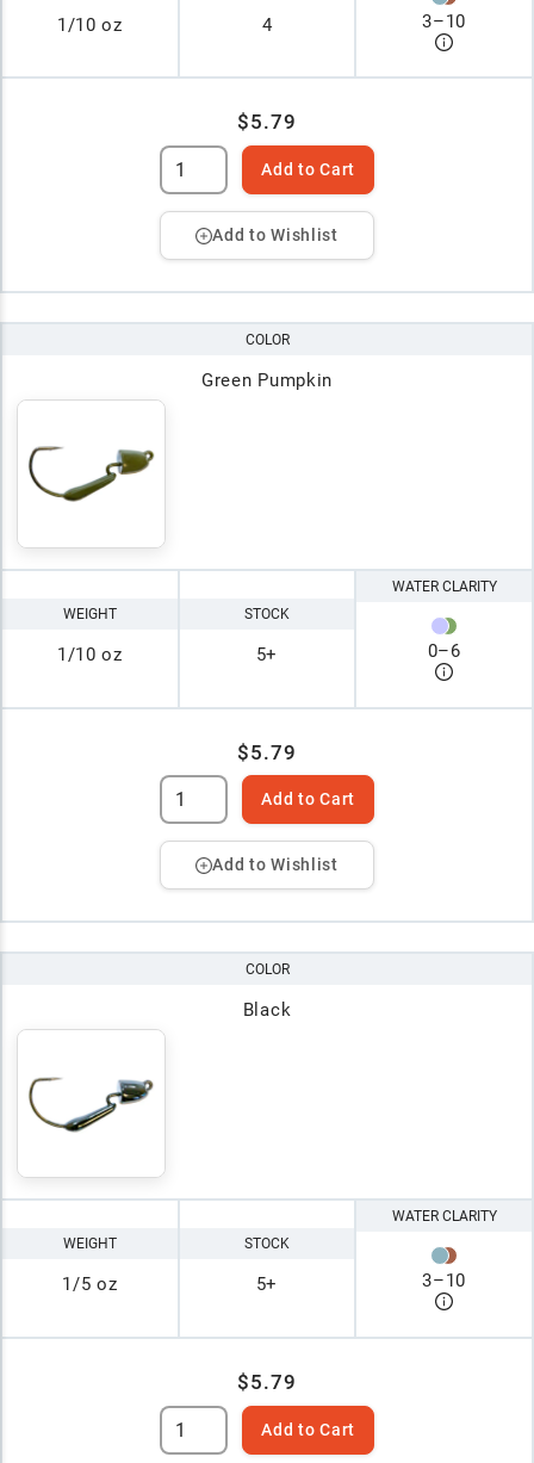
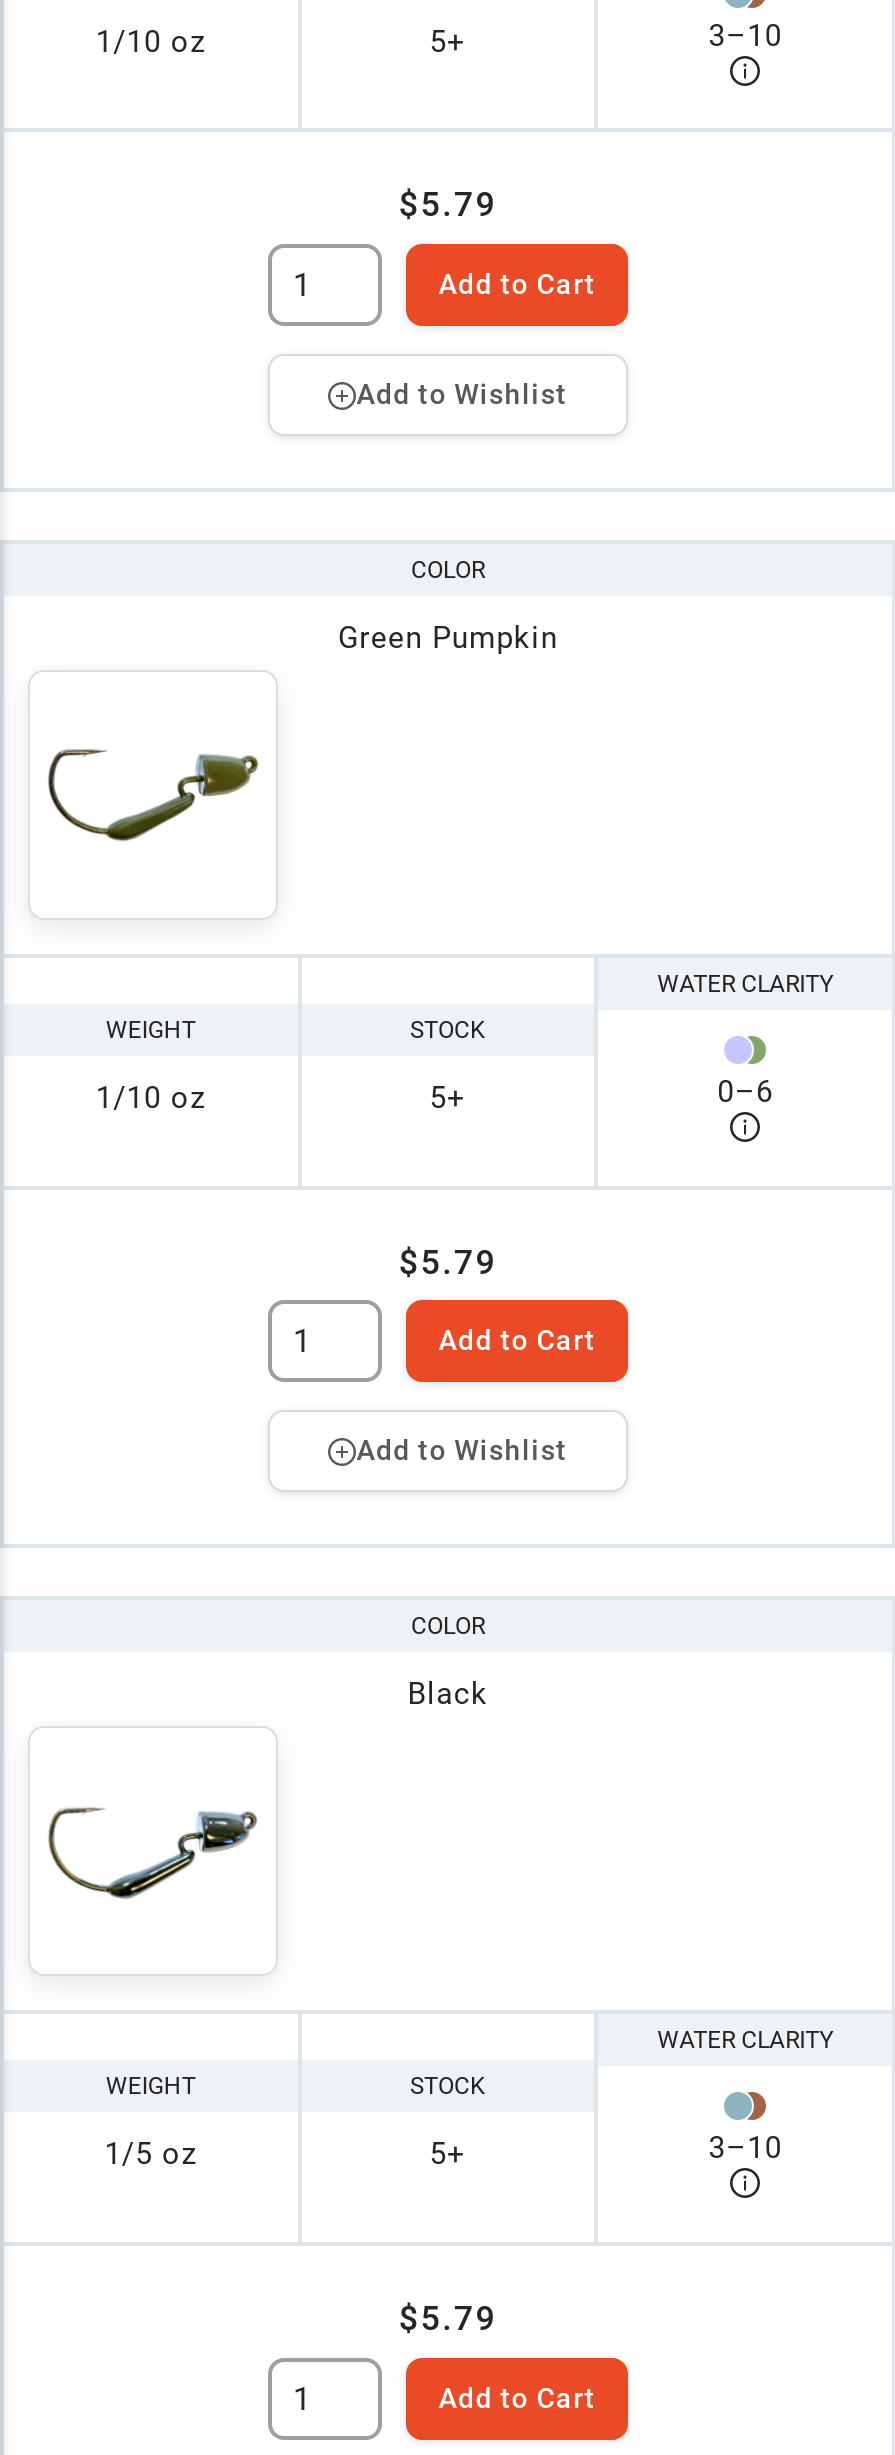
- 4
+ 5+
